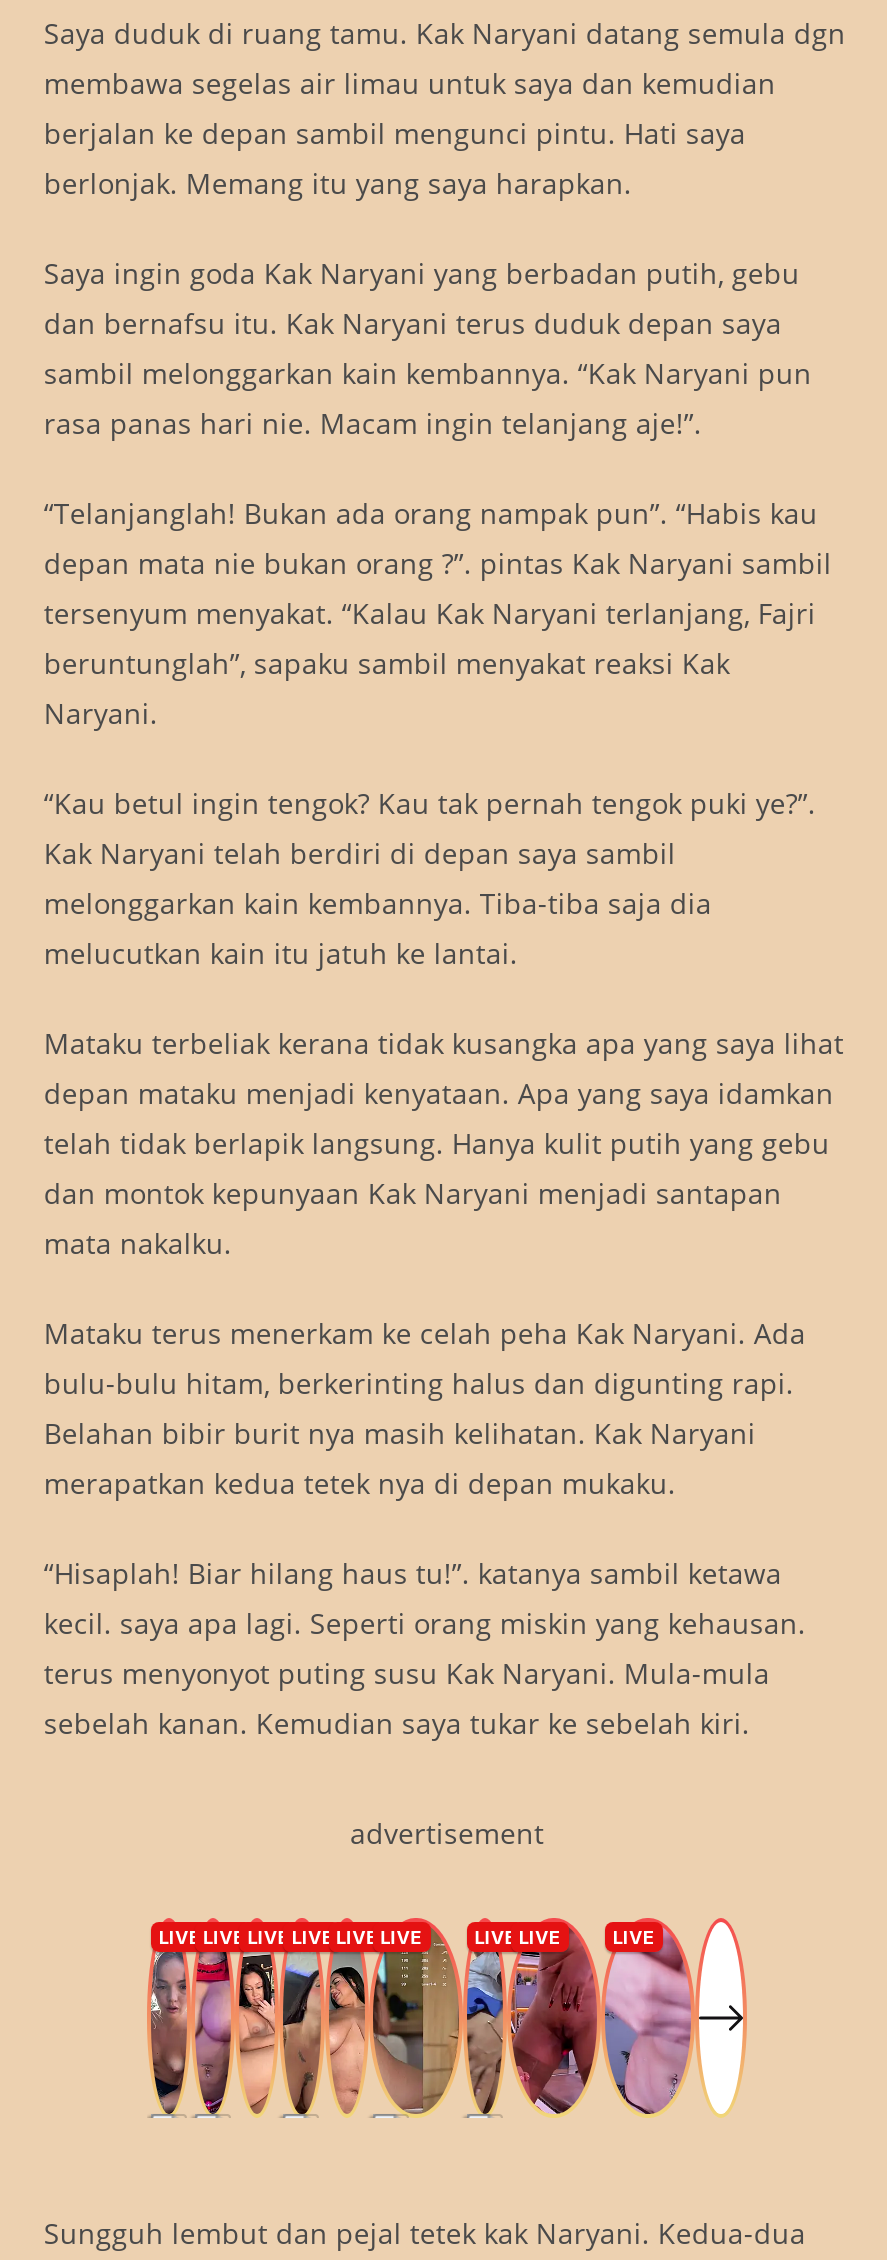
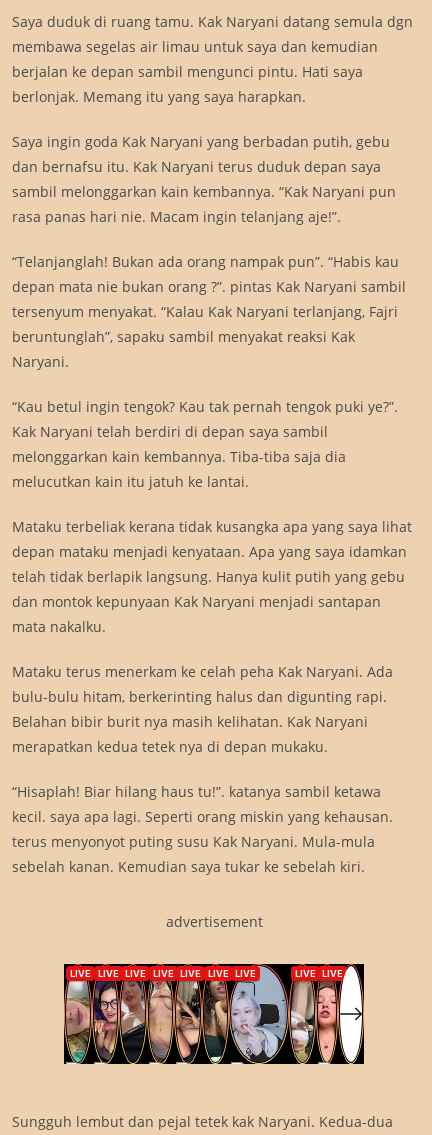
- [image]
+ [image]
